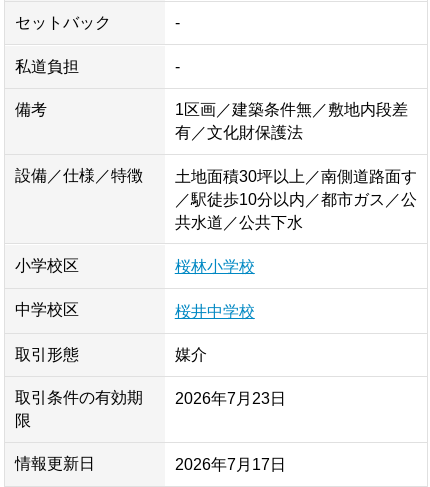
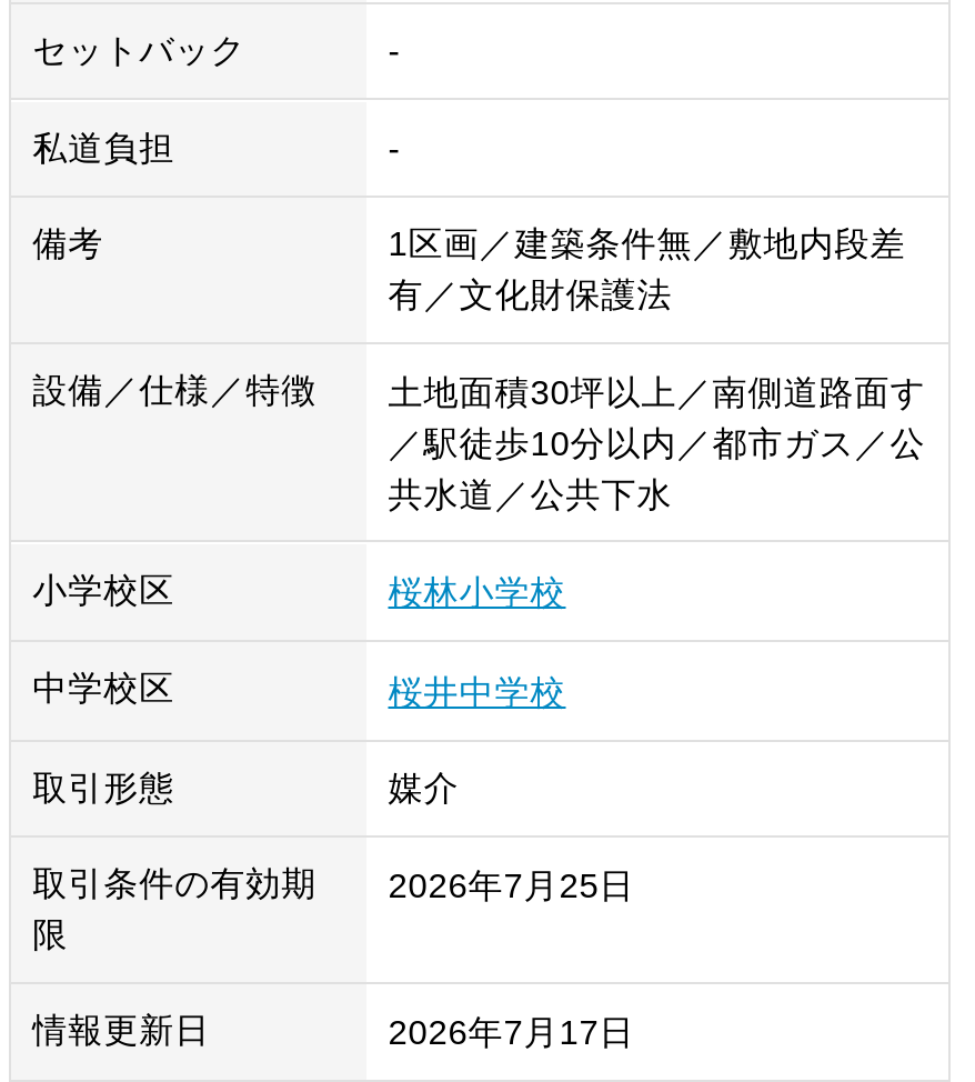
- 取引条件の有効期 2026年7月23日
+ 取引条件の有効期 2026年7月25日
